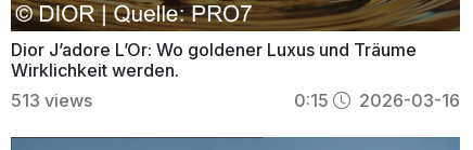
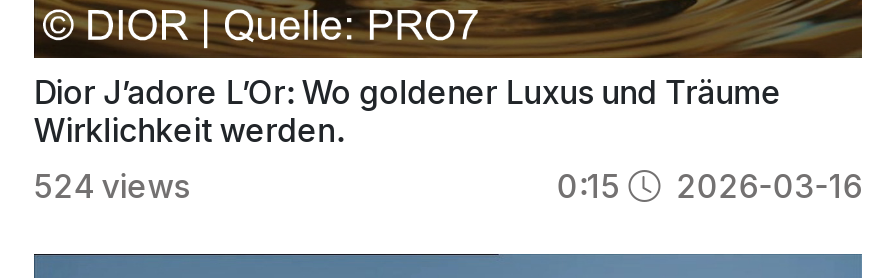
- 513 views
+ 524 views
